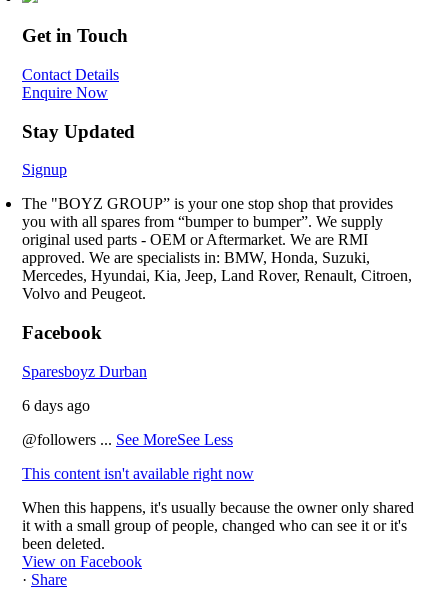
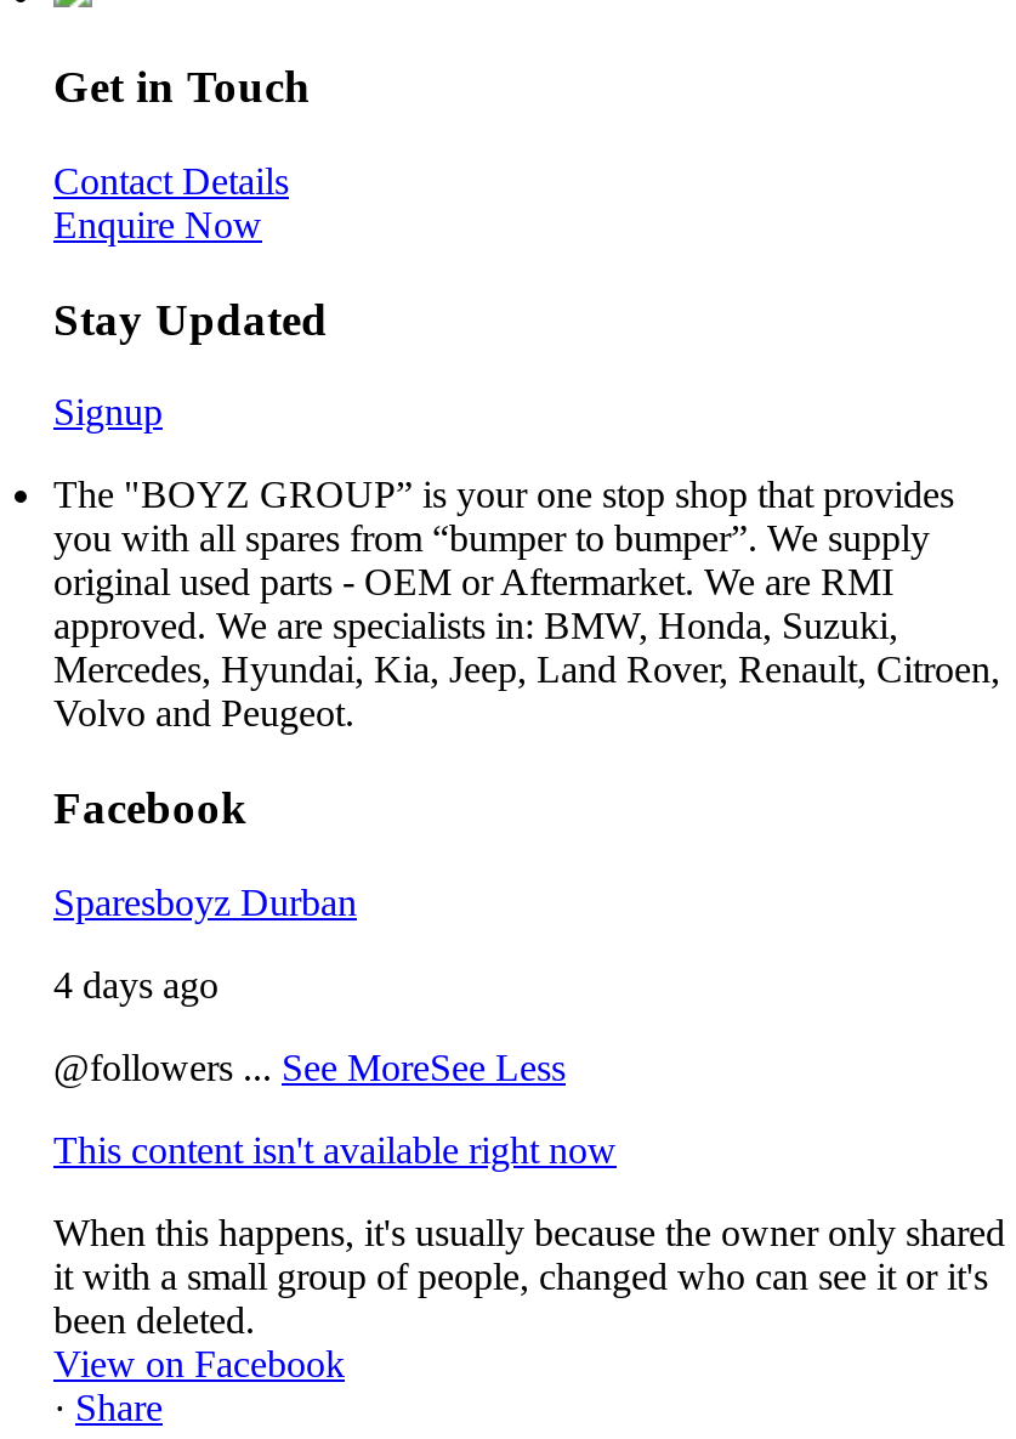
- 6 days ago
+ 4 days ago
